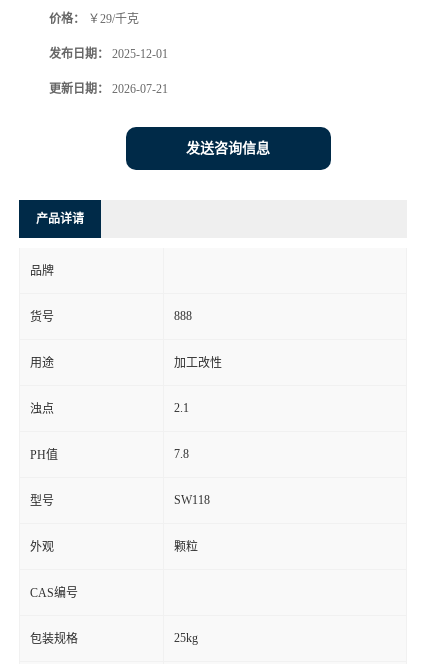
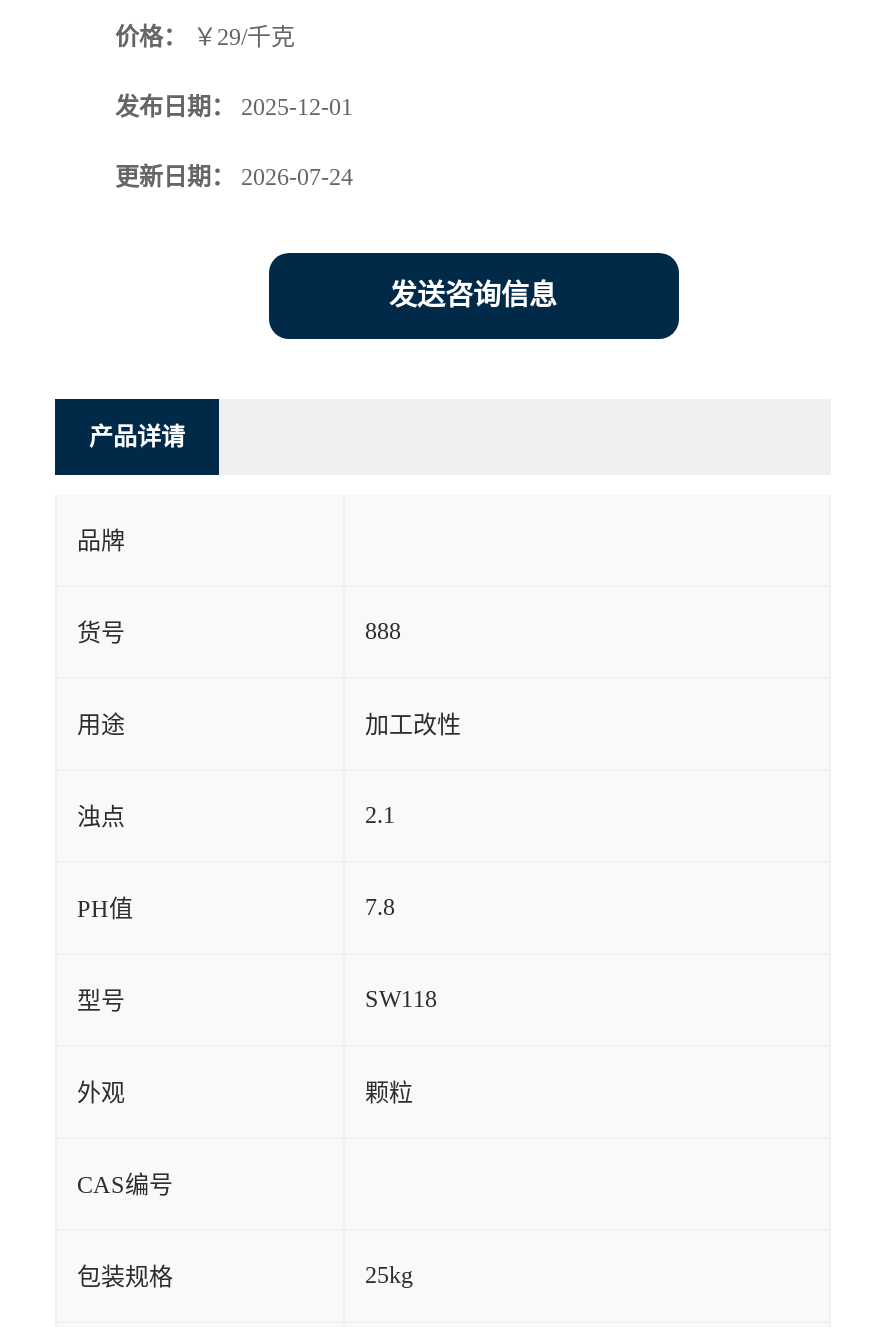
- 更新日期：2026-07-21
+ 更新日期：2026-07-24
